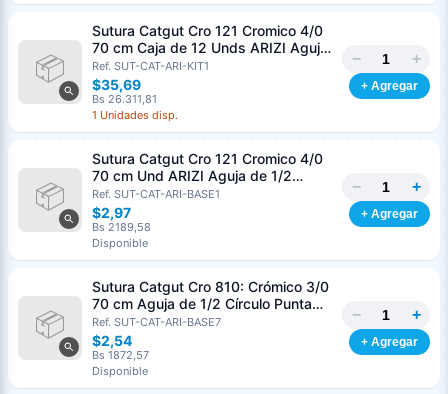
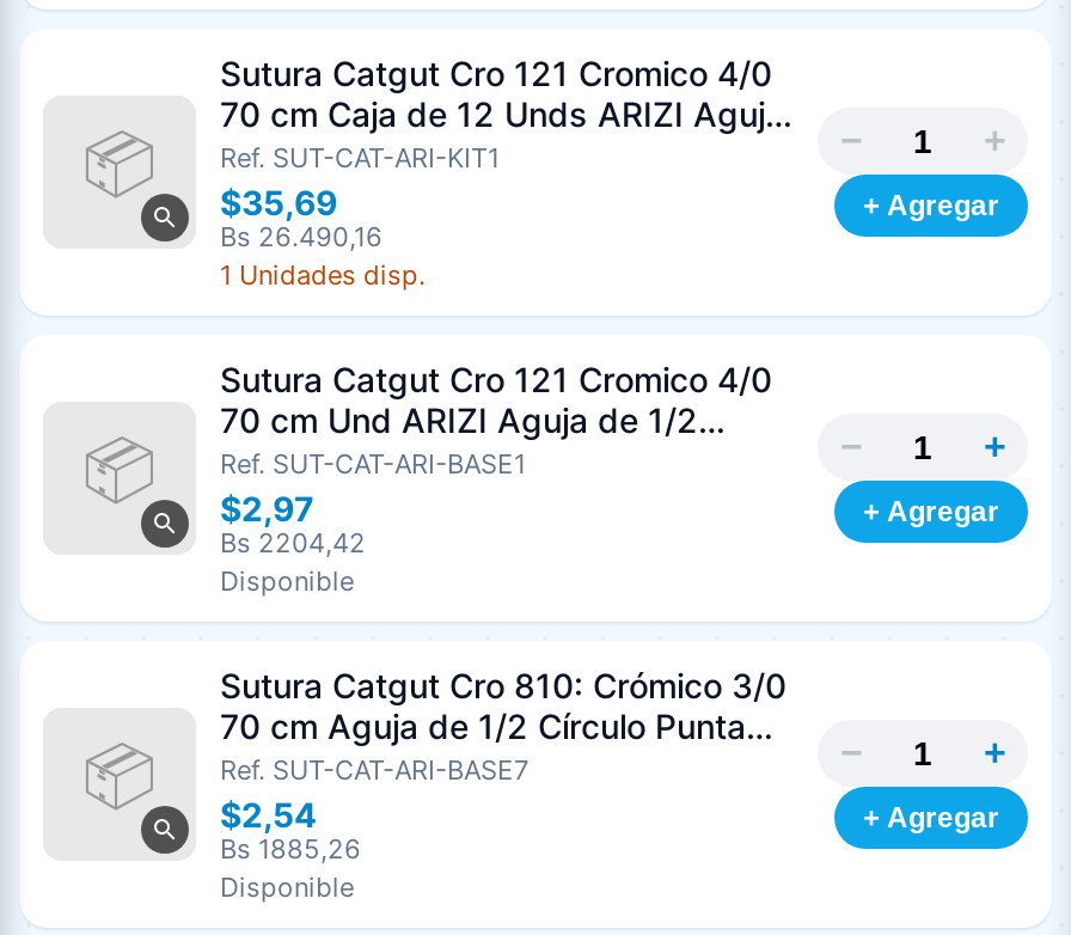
- Bs 26.311,81
+ Bs 26.490,16

- Bs 2189,58
+ Bs 2204,42

- Bs 1872,57
+ Bs 1885,26
